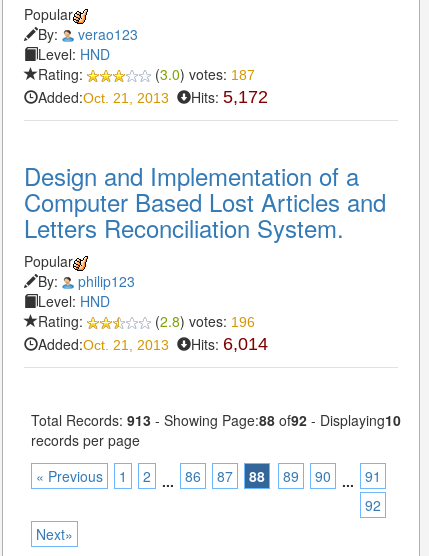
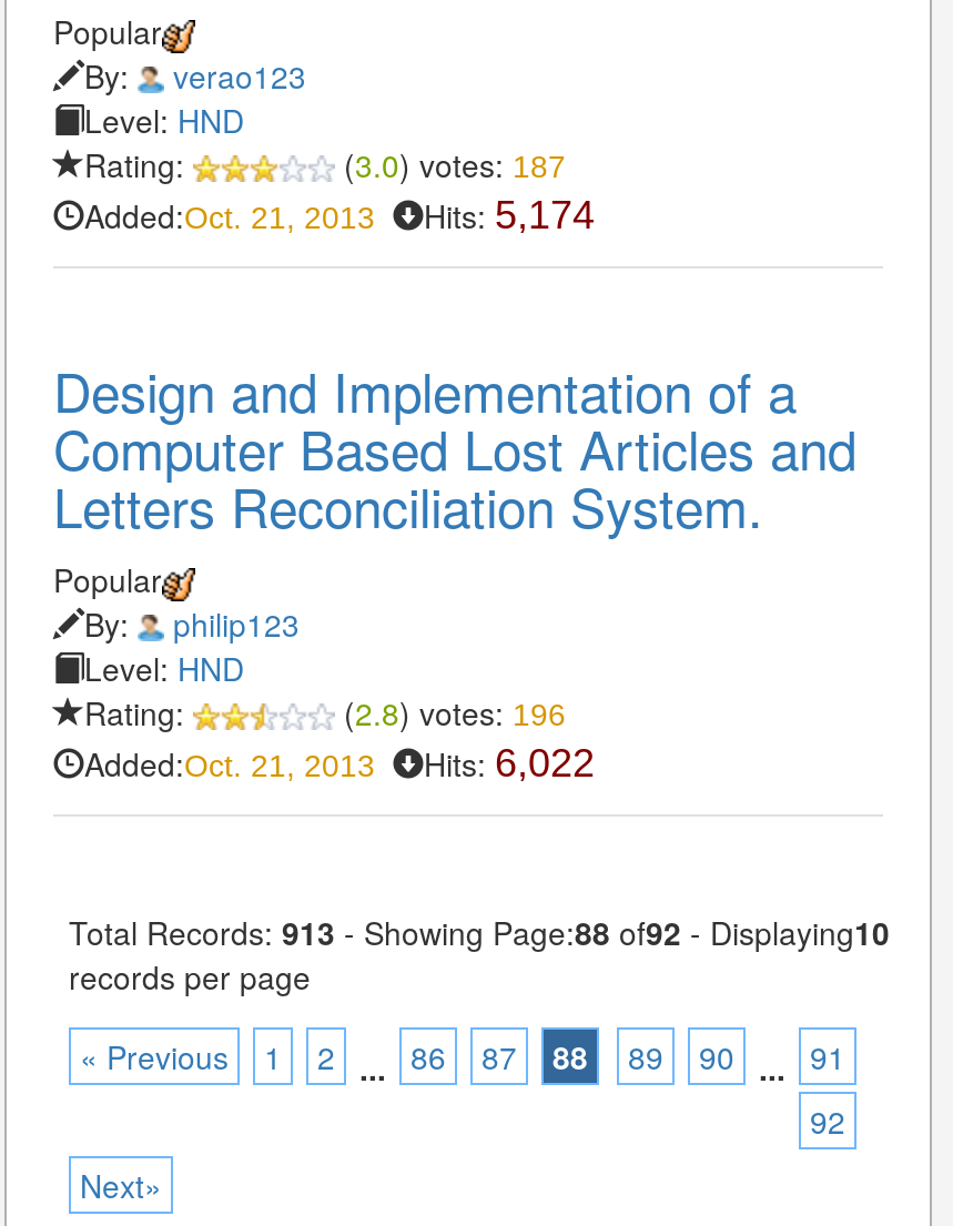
- Added:Oct. 21, 2013 Hits: 5,172
+ Added:Oct. 21, 2013 Hits: 5,174

- Added:Oct. 21, 2013 Hits: 6,014
+ Added:Oct. 21, 2013 Hits: 6,022
